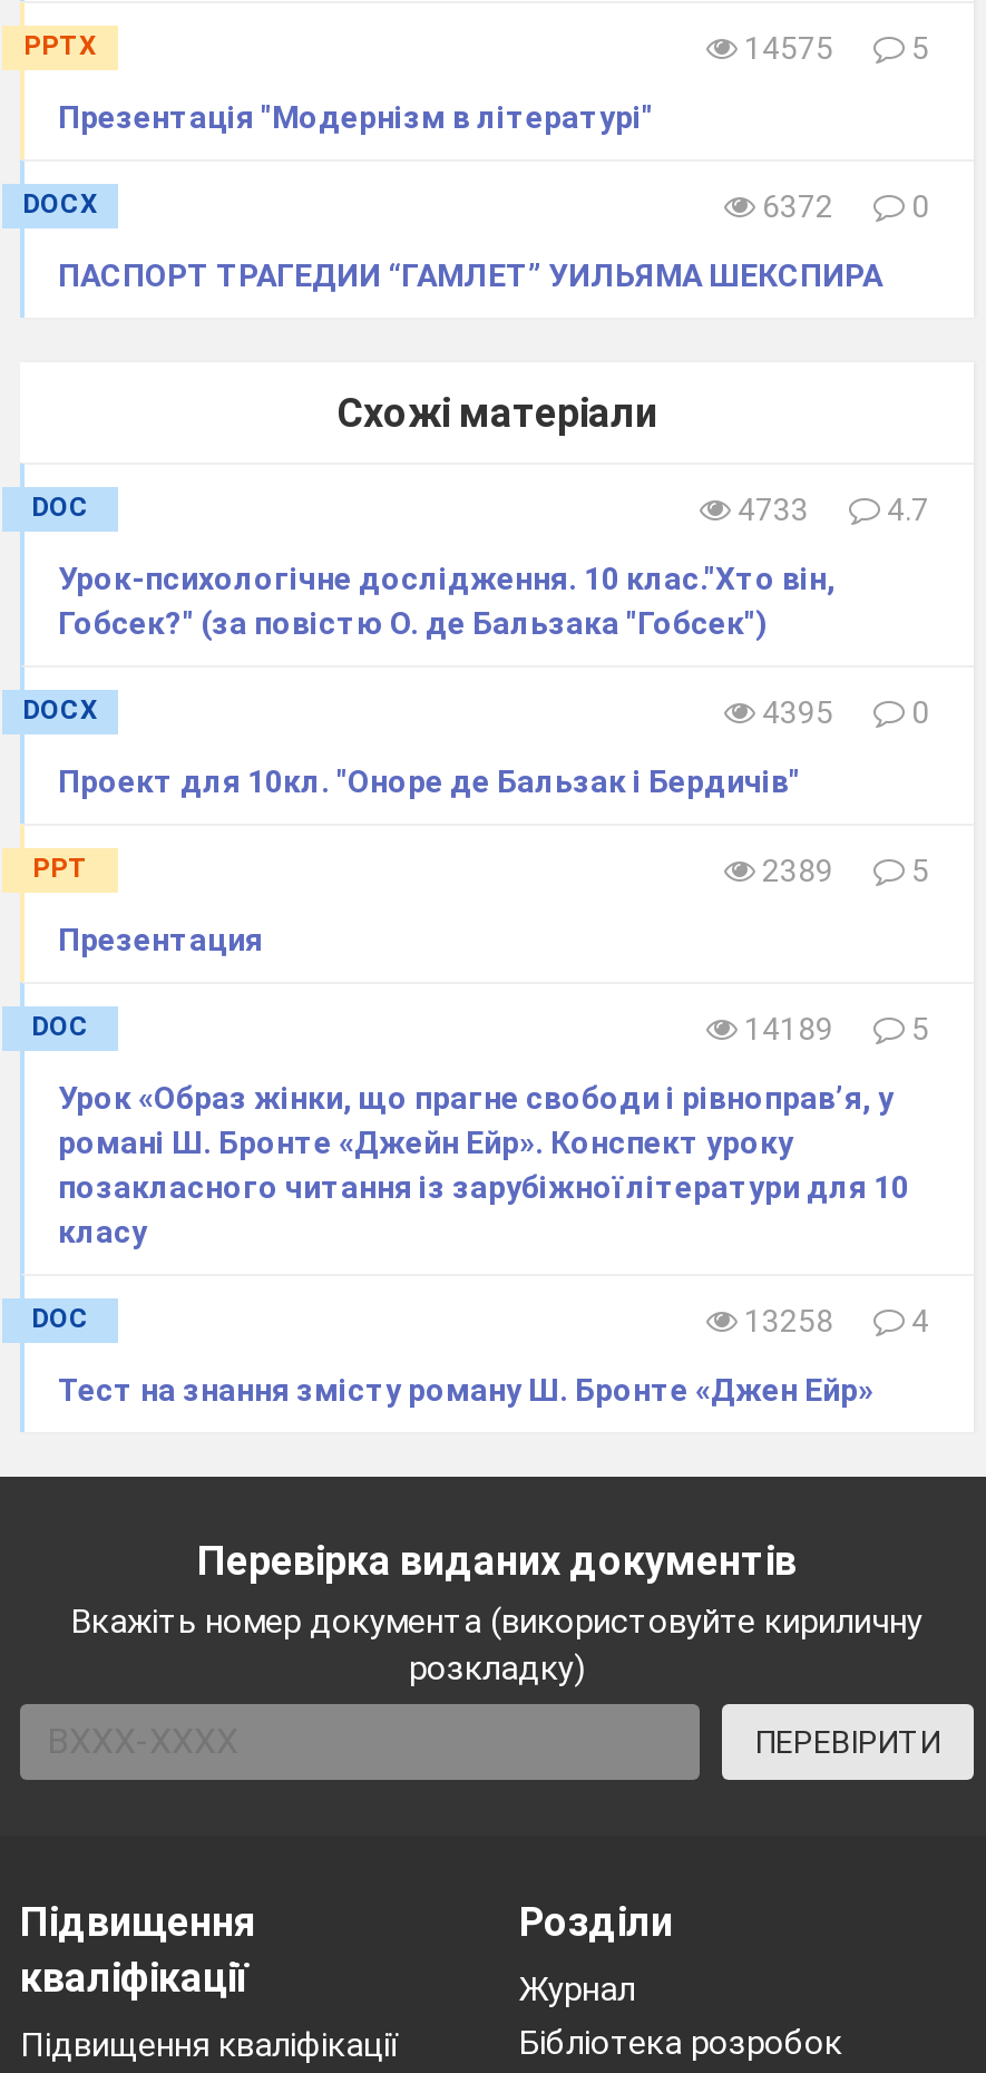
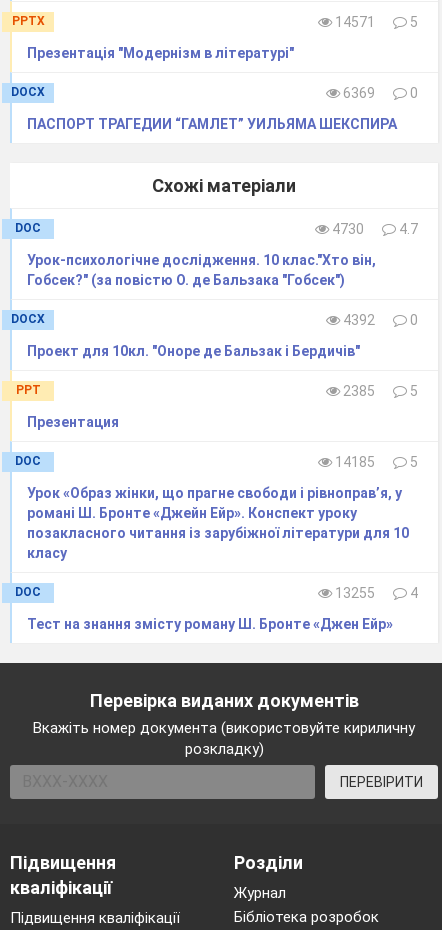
- 14575 5
+ 14571 5

- 6372 0
+ 6369 0

- 4733 4.7
+ 4730 4.7

- 4395 0
+ 4392 0

- 2389 5
+ 2385 5

- 14189 5
+ 14185 5

- 13258 4
+ 13255 4
